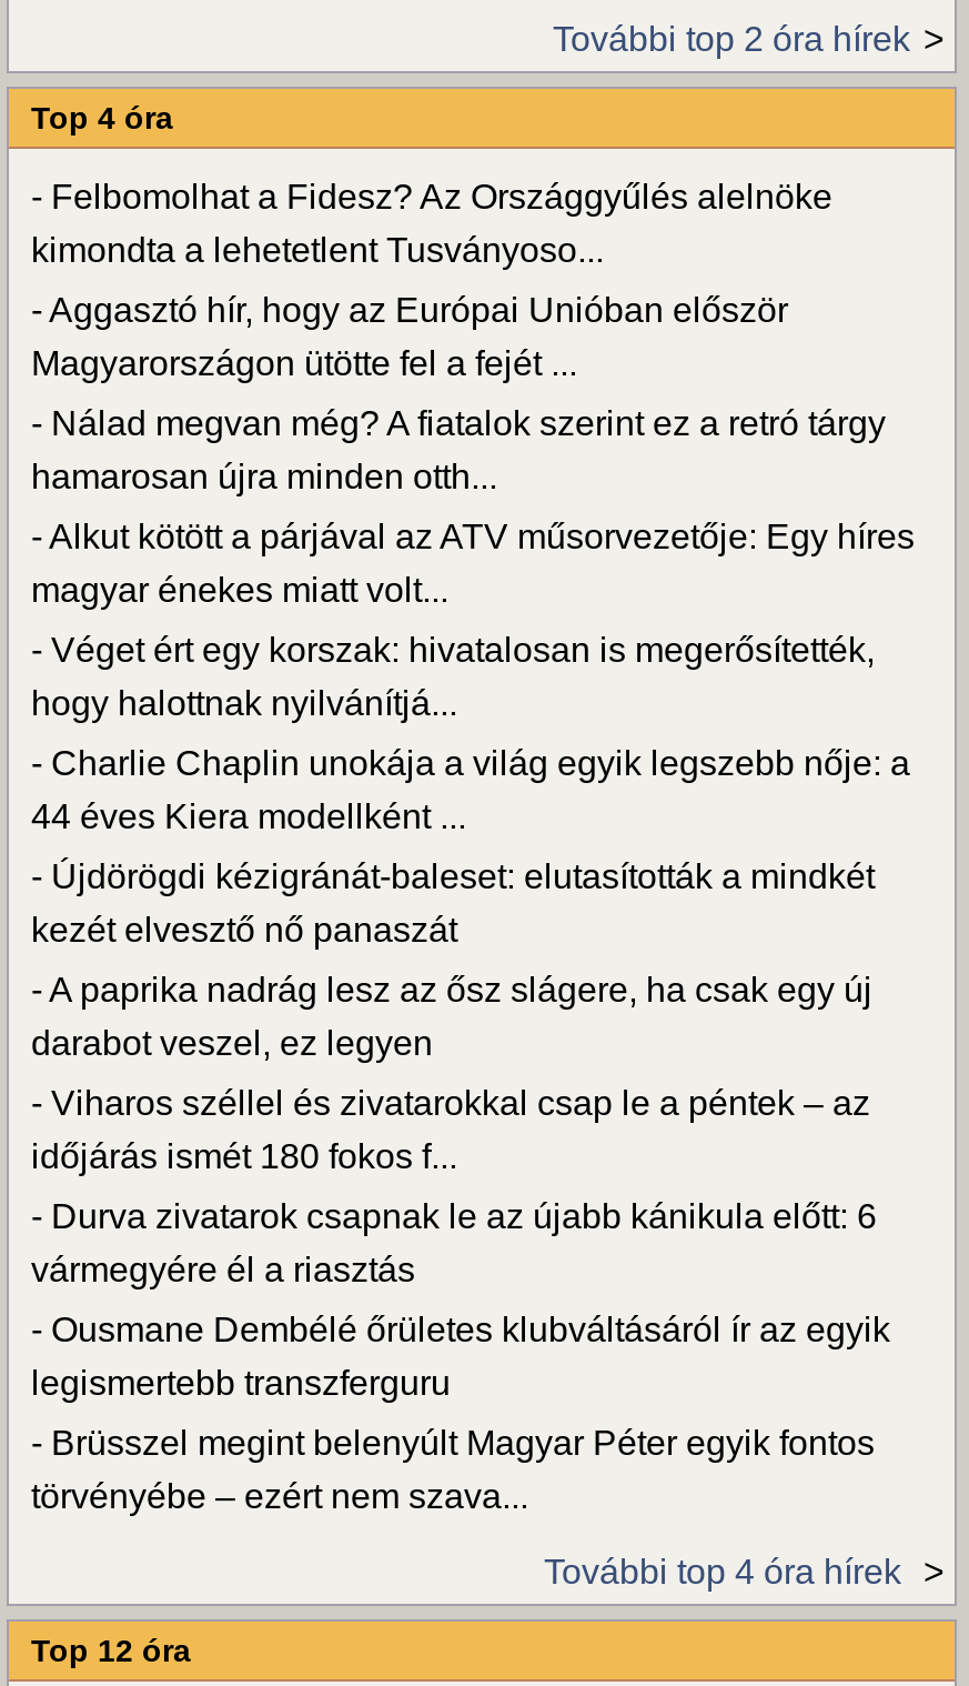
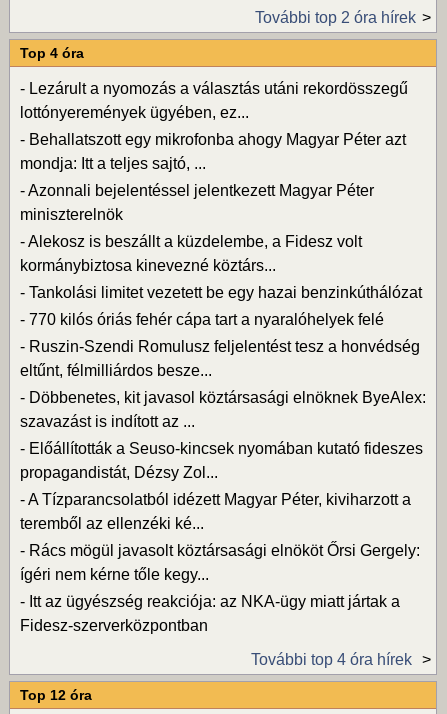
- - Felbomolhat a Fidesz? Az Országgyűlés alelnöke
- kimondta a lehetetlent Tusványoso...
+ - Lezárult a nyomozás a választás utáni rekordösszegű
+ lottónyeremények ügyében, ez...

- - Aggasztó hír, hogy az Európai Unióban először
- Magyarországon ütötte fel a fejét ...
+ - Behallatszott egy mikrofonba ahogy Magyar Péter azt
+ mondja: Itt a teljes sajtó, ...

- - Nálad megvan még? A fiatalok szerint ez a retró tárgy
- hamarosan újra minden otth...
+ - Azonnali bejelentéssel jelentkezett Magyar Péter
+ miniszterelnök

- - Alkut kötött a párjával az ATV műsorvezetője: Egy híres
- magyar énekes miatt volt...
+ - Alekosz is beszállt a küzdelembe, a Fidesz volt
+ kormánybiztosa kinevezné köztárs...

- - Véget ért egy korszak: hivatalosan is megerősítették,
- hogy halottnak nyilvánítjá...
+ - Tankolási limitet vezetett be egy hazai benzinkúthálózat

- - Charlie Chaplin unokája a világ egyik legszebb nője: a
- 44 éves Kiera modellként ...
+ - 770 kilós óriás fehér cápa tart a nyaralóhelyek felé

- - Újdörögdi kézigránát-baleset: elutasították a mindkét
- kezét elvesztő nő panaszát
+ - Ruszin-Szendi Romulusz feljelentést tesz a honvédség
+ eltűnt, félmilliárdos besze...

- - A paprika nadrág lesz az ősz slágere, ha csak egy új
- darabot veszel, ez legyen
+ - Döbbenetes, kit javasol köztársasági elnöknek ByeAlex:
+ szavazást is indított az ...

- - Viharos széllel és zivatarokkal csap le a péntek – az
- időjárás ismét 180 fokos f...
+ - Előállították a Seuso-kincsek nyomában kutató fideszes
+ propagandistát, Dézsy Zol...

- - Durva zivatarok csapnak le az újabb kánikula előtt: 6
- vármegyére él a riasztás
+ - A Tízparancsolatból idézett Magyar Péter, kiviharzott a
+ teremből az ellenzéki ké...

- - Ousmane Dembélé őrületes klubváltásáról ír az egyik
- legismertebb transzferguru
+ - Rács mögül javasolt köztársasági elnököt Őrsi Gergely:
+ ígéri nem kérne tőle kegy...

- - Brüsszel megint belenyúlt Magyar Péter egyik fontos
- törvényébe – ezért nem szava...
+ - Itt az ügyészség reakciója: az NKA-ügy miatt jártak a
+ Fidesz-szerverközpontban
